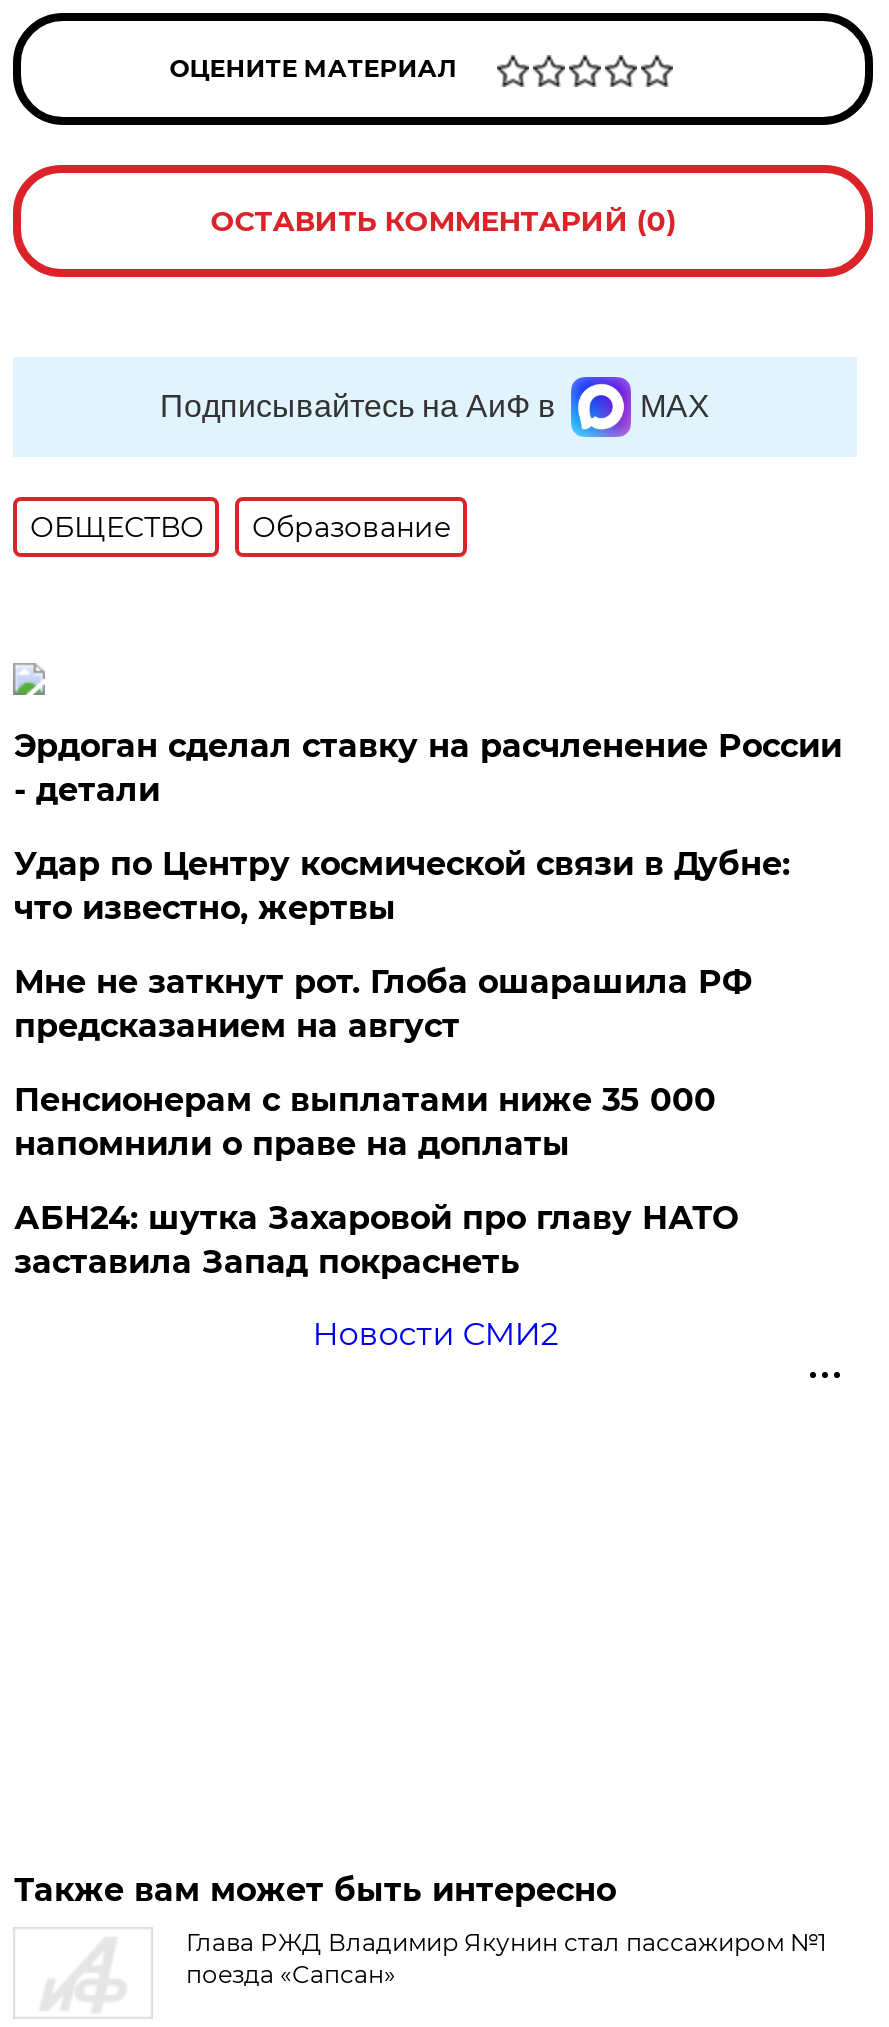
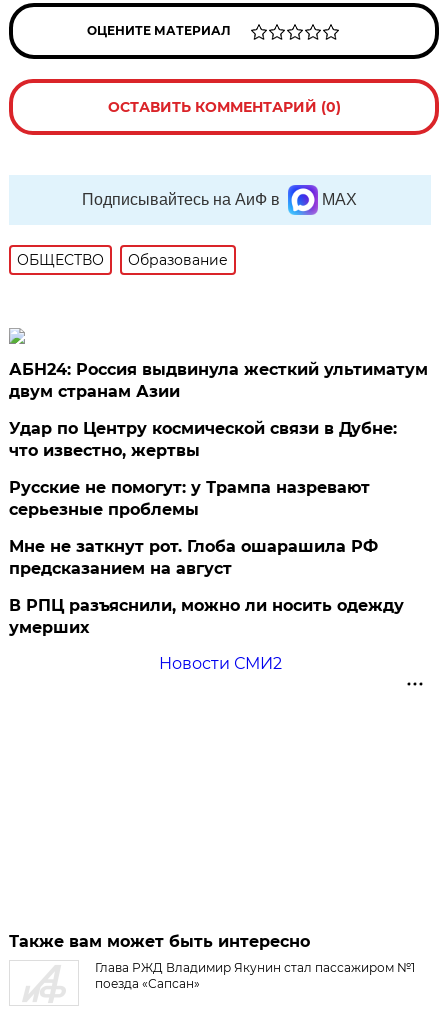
- Эрдоган сделал ставку на расчленение России
- - детали
+ АБН24: Россия выдвинула жесткий ультиматум
+ двум странам Азии

+ Русские не помогут: у Трампа назревают
+ серьезные проблемы

moved down: Мне не заткнут рот. Глоба ошарашила РФ | предсказанием на август

- Пенсионерам с выплатами ниже 35 000
- напомнили о праве на доплаты
- АБН24: шутка Захаровой про главу НАТО
- заставила Запад покраснеть
+ В РПЦ разъяснили, можно ли носить одежду
+ умерших
